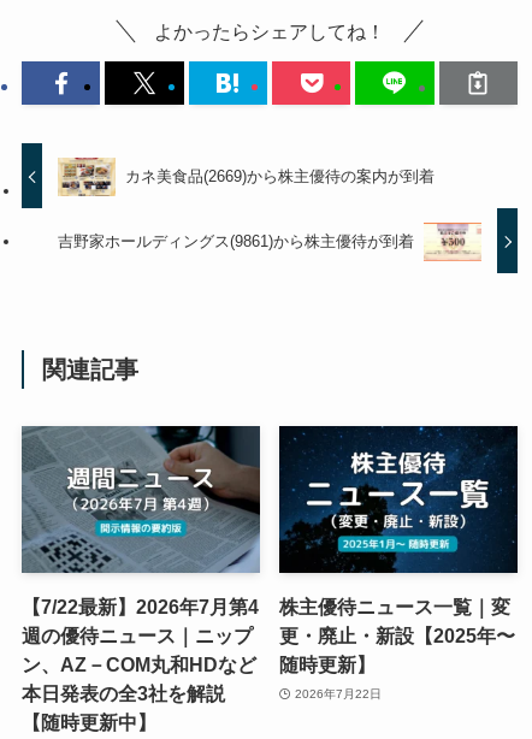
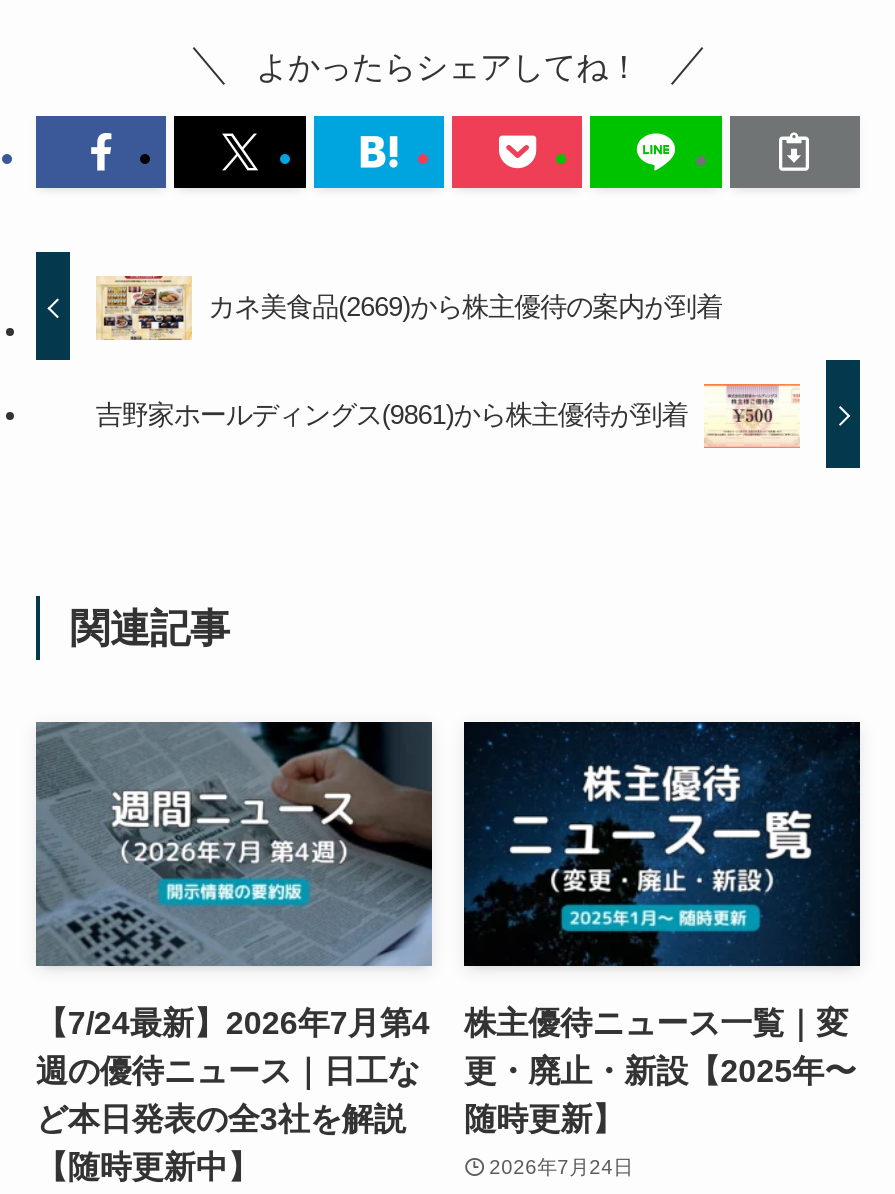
- 【7/22最新】2026年7月第4
- 週の優待ニュース｜ニップ
- ン、AZ－COM丸和HDなど
- 本日発表の全3社を解説
+ 【7/24最新】2026年7月第4
+ 週の優待ニュース｜日工な
+ ど本日発表の全3社を解説

- 2026年7月22日
+ 2026年7月24日
